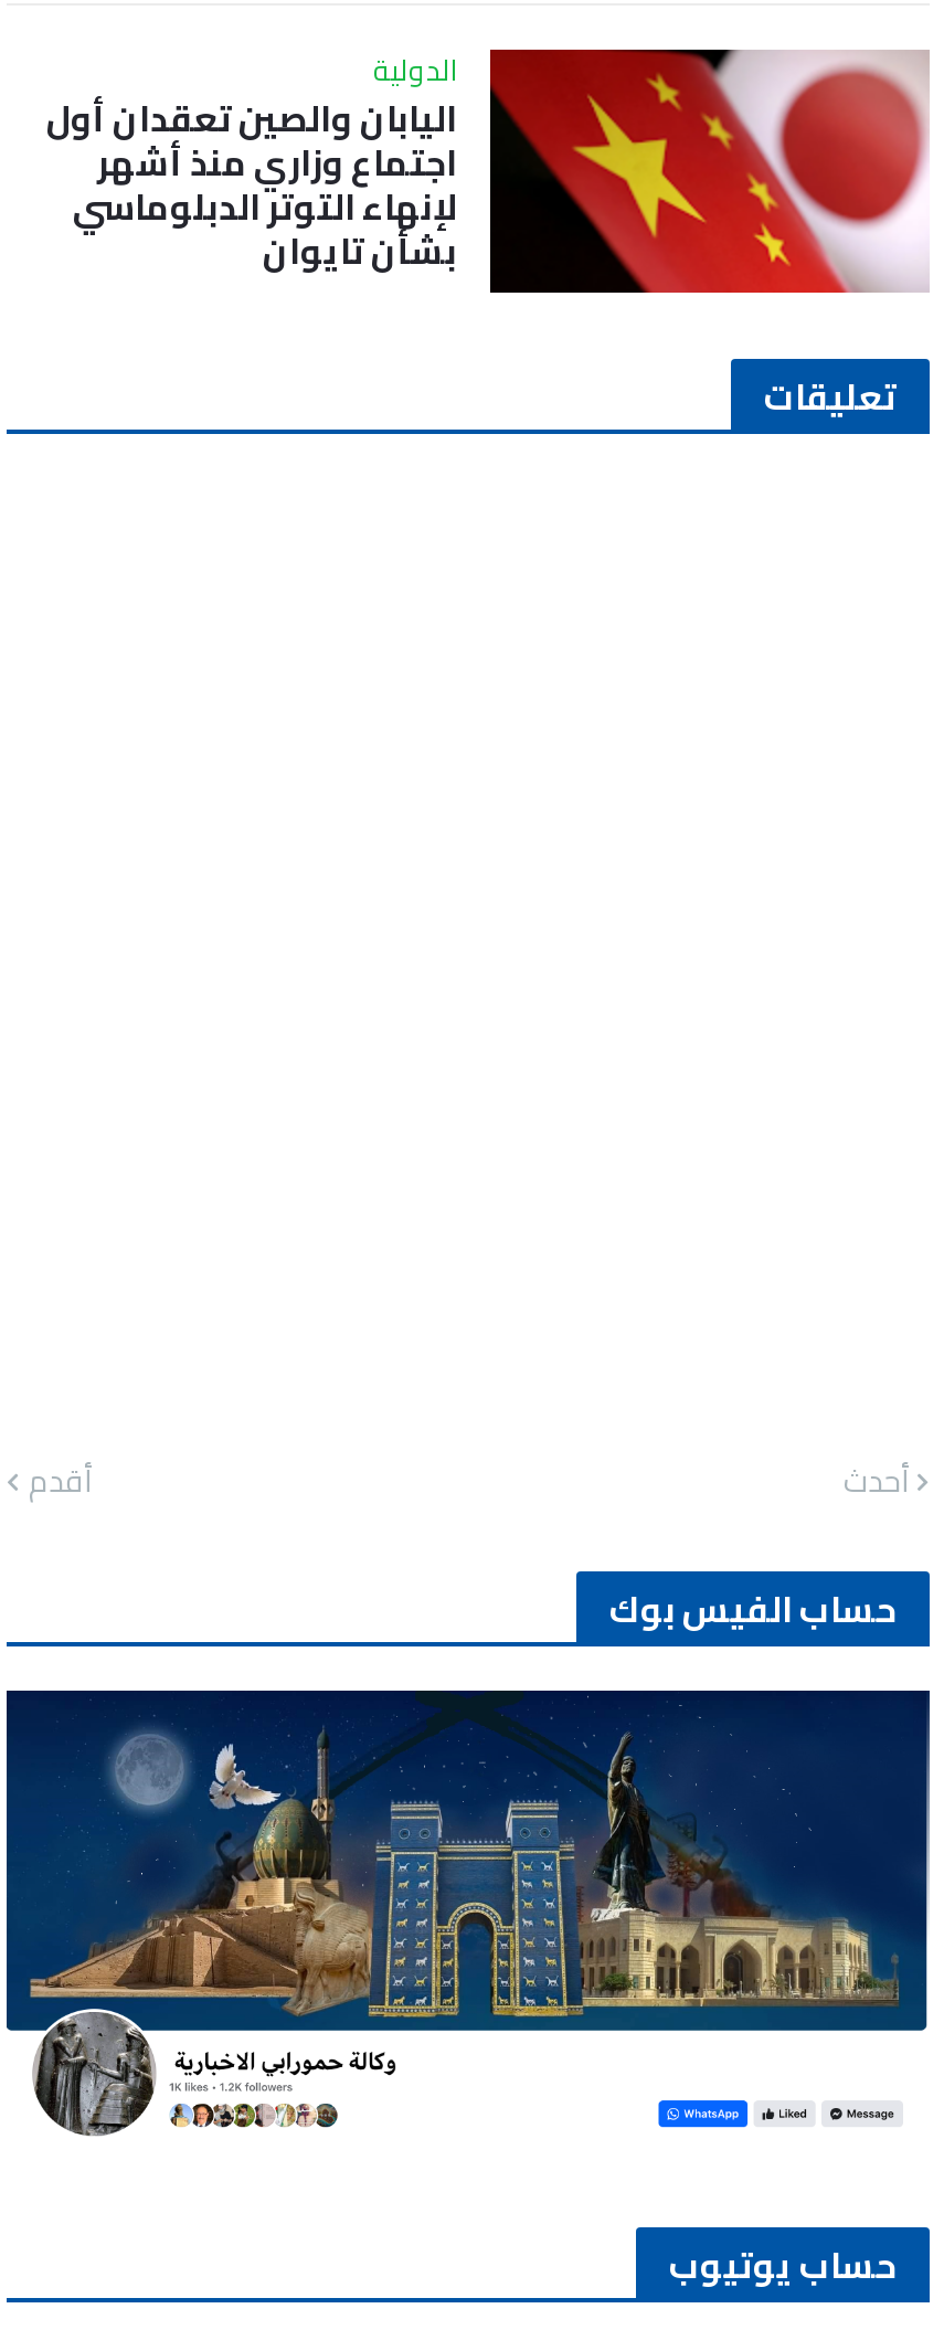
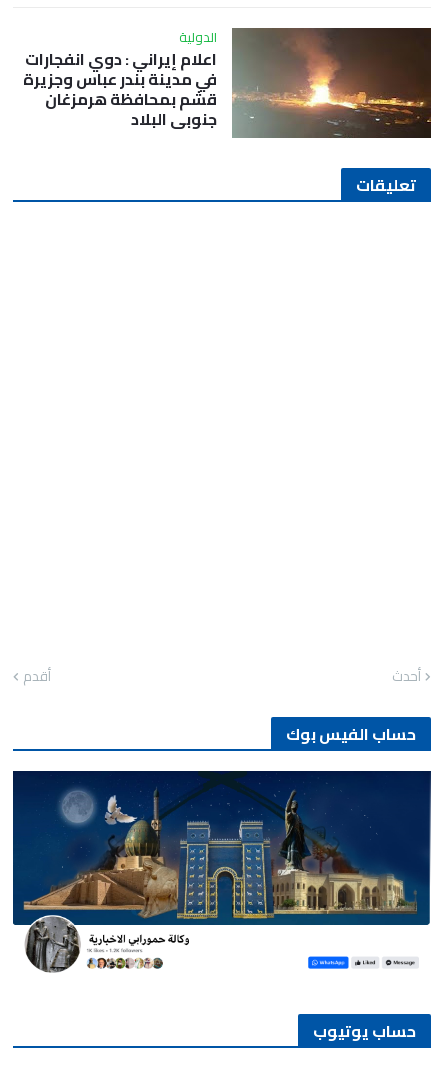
- [image]
- اليابان والصين تعقدان أول
- اجتماع وزاري منذ أشهر
- لإنهاء التوتر الدبلوماسي
- بشأن تايوان
+ [image]
+ اعلام إيراني : دوي انفجارات
+ في مدينة بندر عباس وجزيرة
+ قشم بمحافظة هرمزغان
+ جنوبي البلاد
